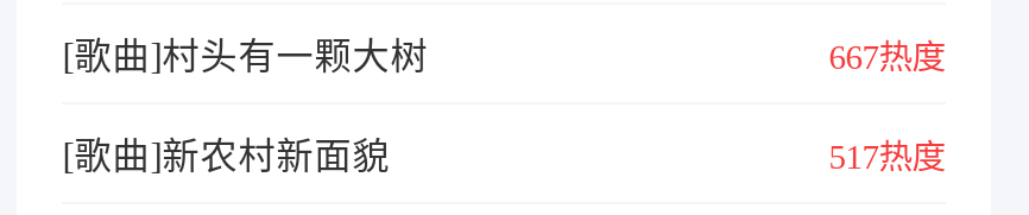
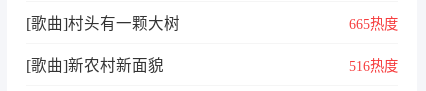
- 667热度
+ 665热度

- 517热度
+ 516热度
